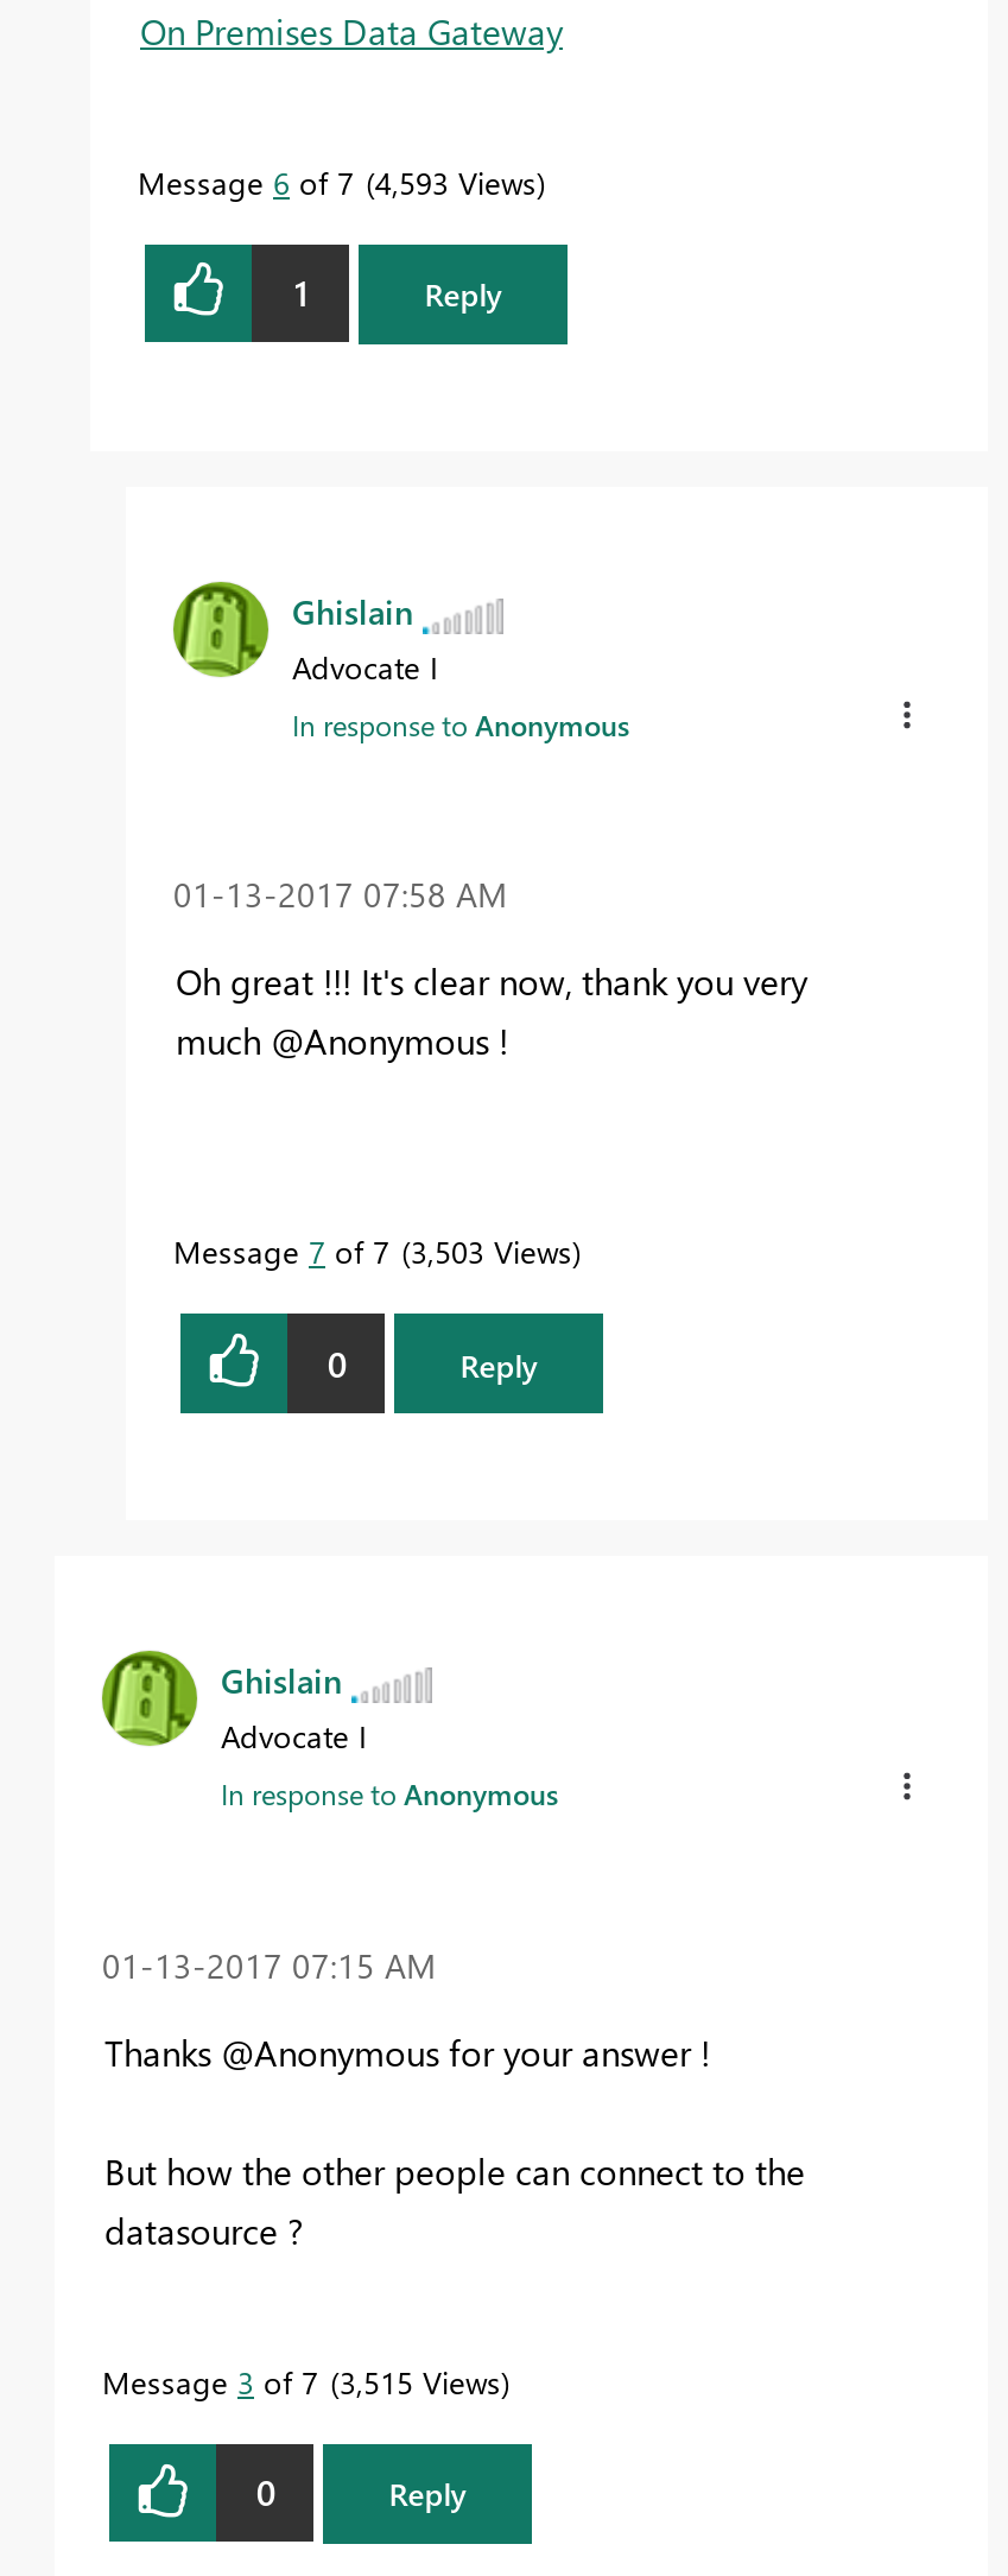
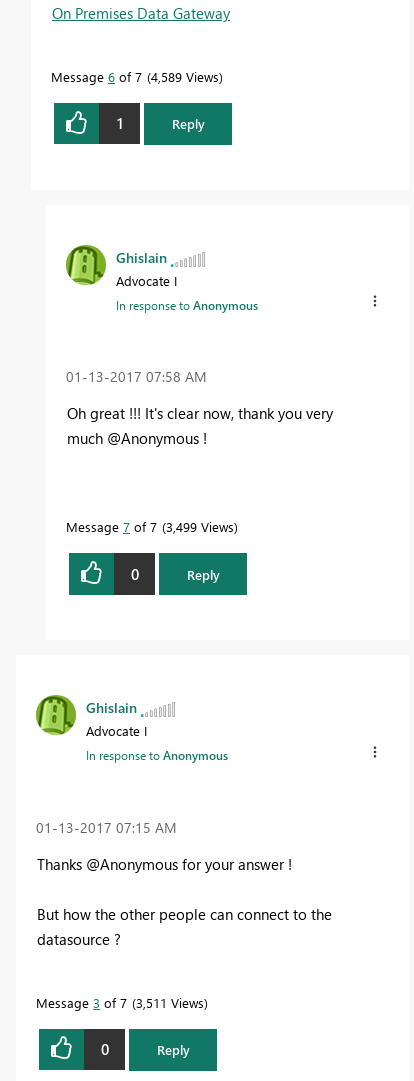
- Message 6 of 7 4,593 Views
+ Message 6 of 7 4,589 Views

- Message 7 of 7 3,503 Views
+ Message 7 of 7 3,499 Views

- Message 3 of 7 3,515 Views
+ Message 3 of 7 3,511 Views
